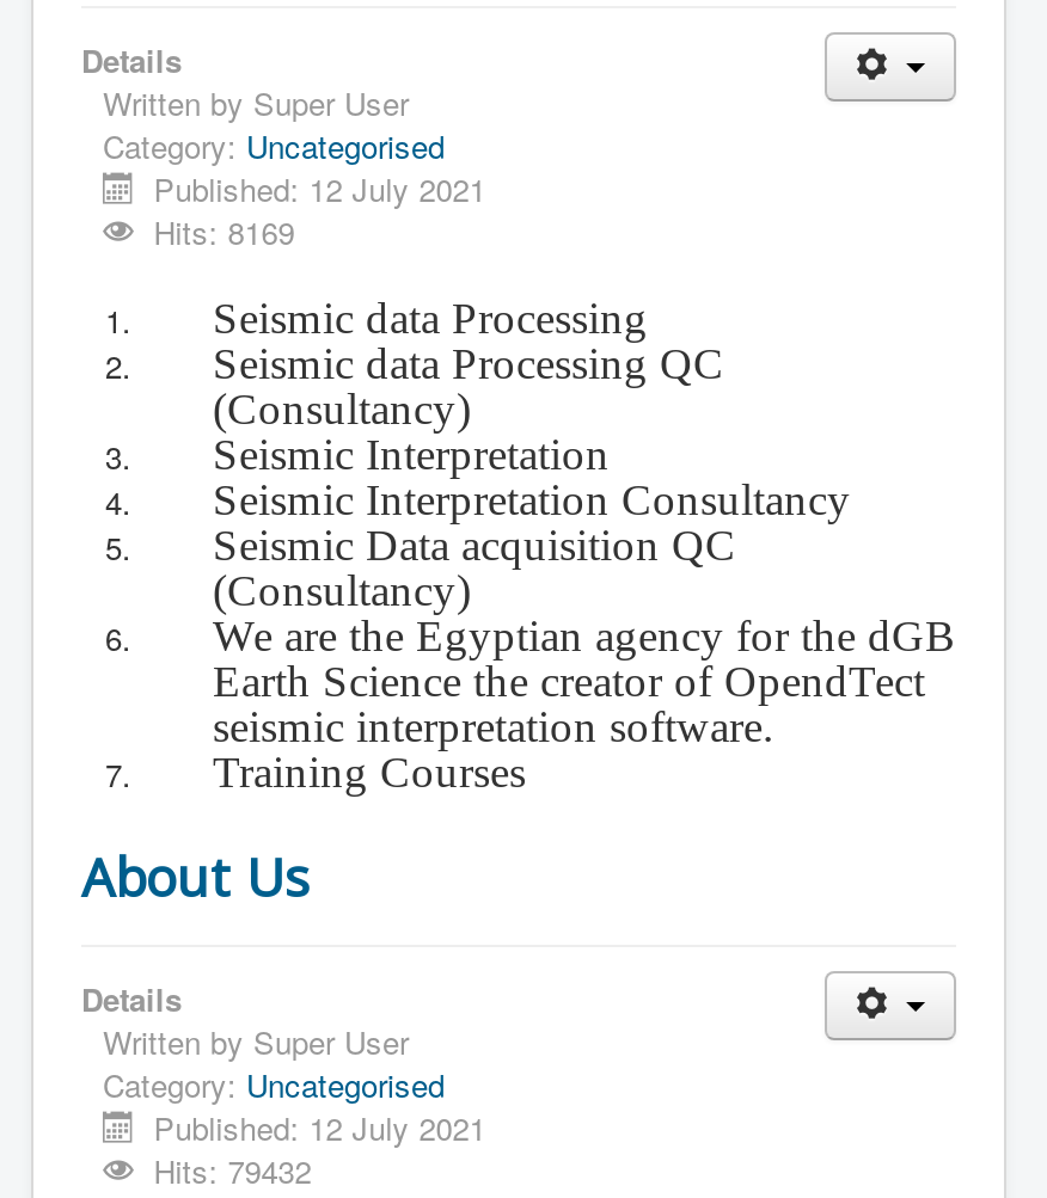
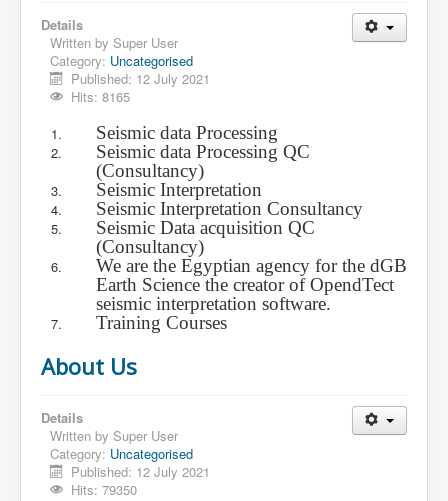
- Hits: 8169
+ Hits: 8165

- Hits: 79432
+ Hits: 79350
